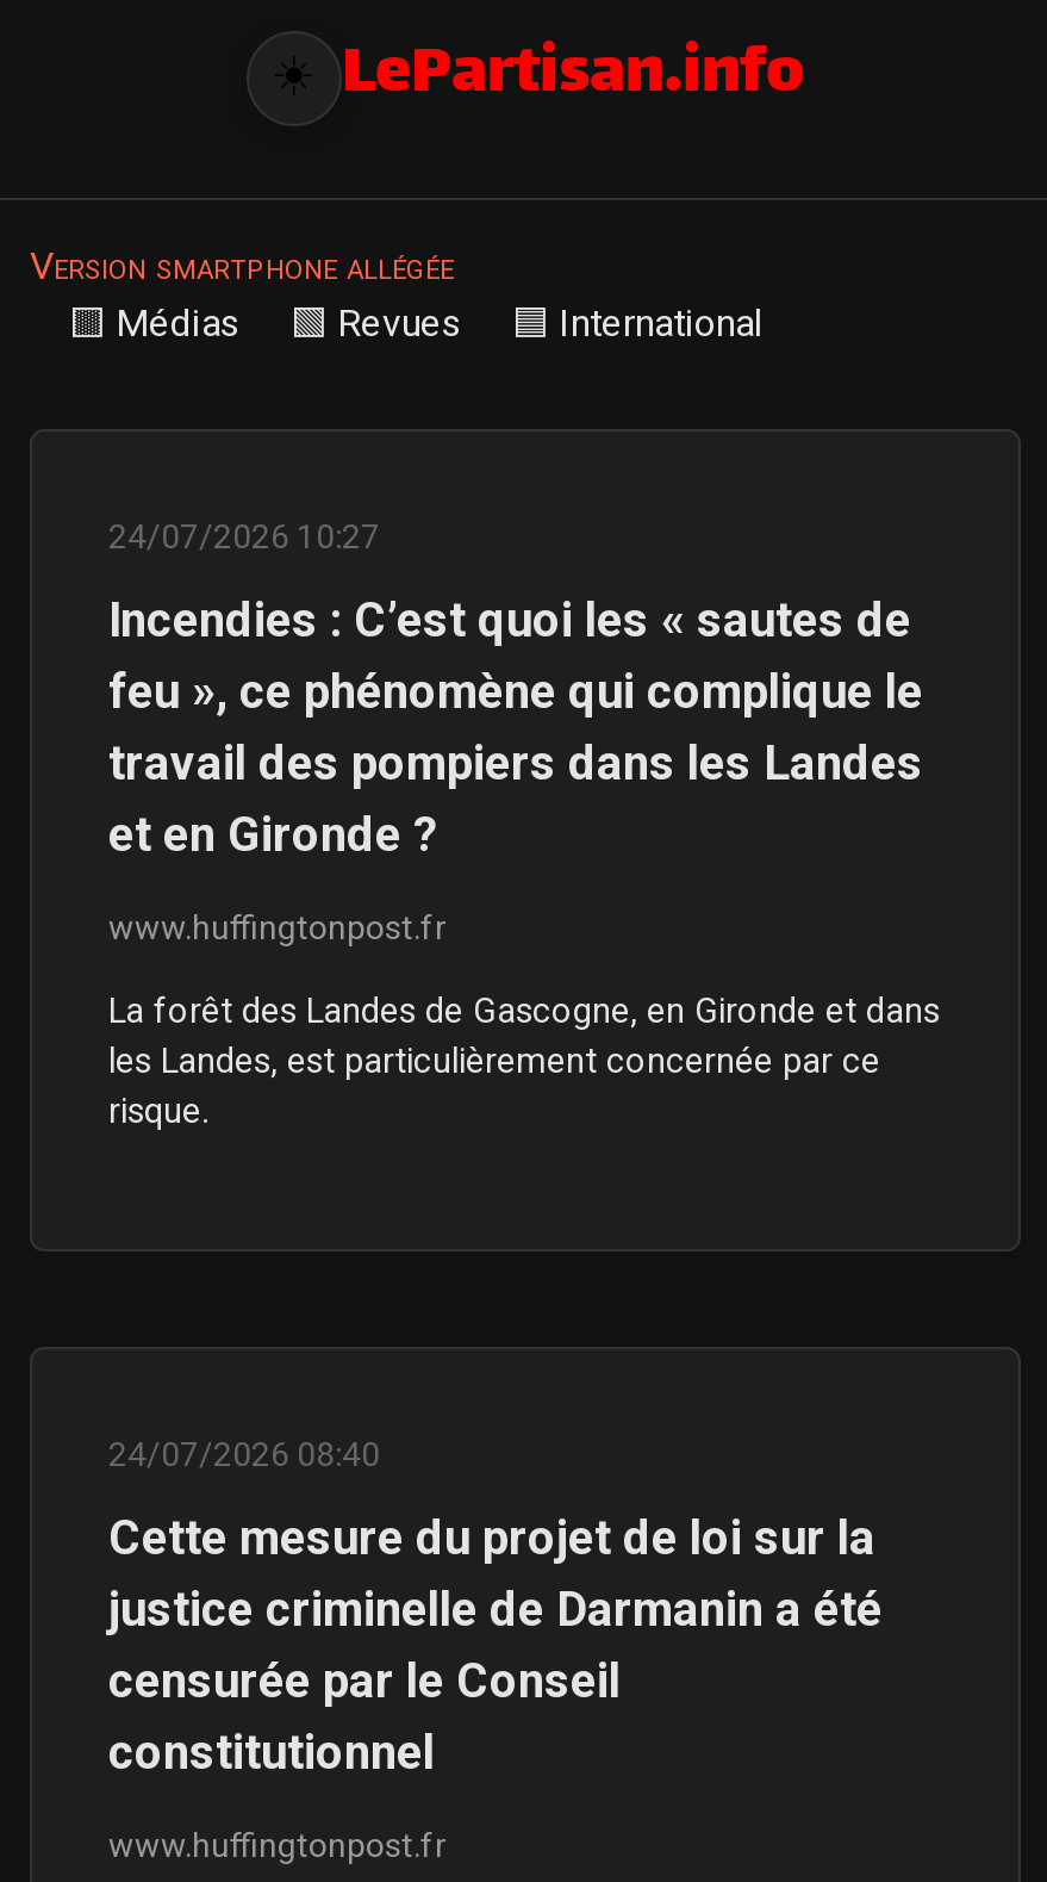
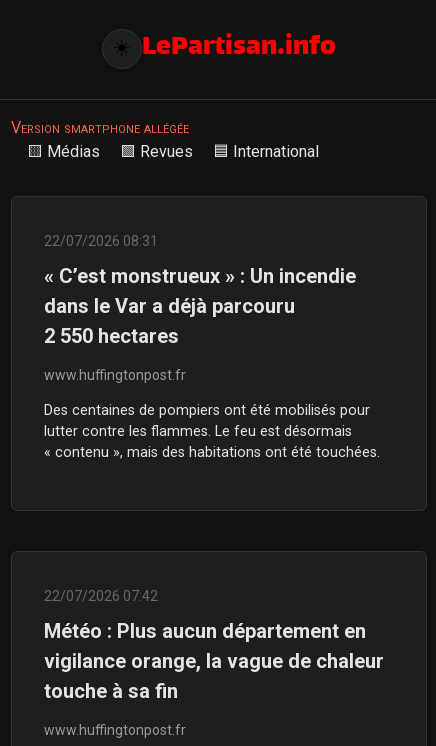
- 24/07/2026 10:27
+ 22/07/2026 08:31

- Incendies : C’est quoi les « sautes de
- feu », ce phénomène qui complique le
- travail des pompiers dans les Landes
- et en Gironde ?
+ « C’est monstrueux » : Un incendie
+ dans le Var a déjà parcouru
+ 2 550 hectares

- La forêt des Landes de Gascogne, en Gironde et dans
- les Landes, est particulièrement concernée par ce
- risque.
+ Des centaines de pompiers ont été mobilisés pour
+ lutter contre les flammes. Le feu est désormais
+ « contenu », mais des habitations ont été touchées.

- 24/07/2026 08:40
+ 22/07/2026 07:42

- Cette mesure du projet de loi sur la
- justice criminelle de Darmanin a été
- censurée par le Conseil
- constitutionnel
+ Météo : Plus aucun département en
+ vigilance orange, la vague de chaleur
+ touche à sa fin
